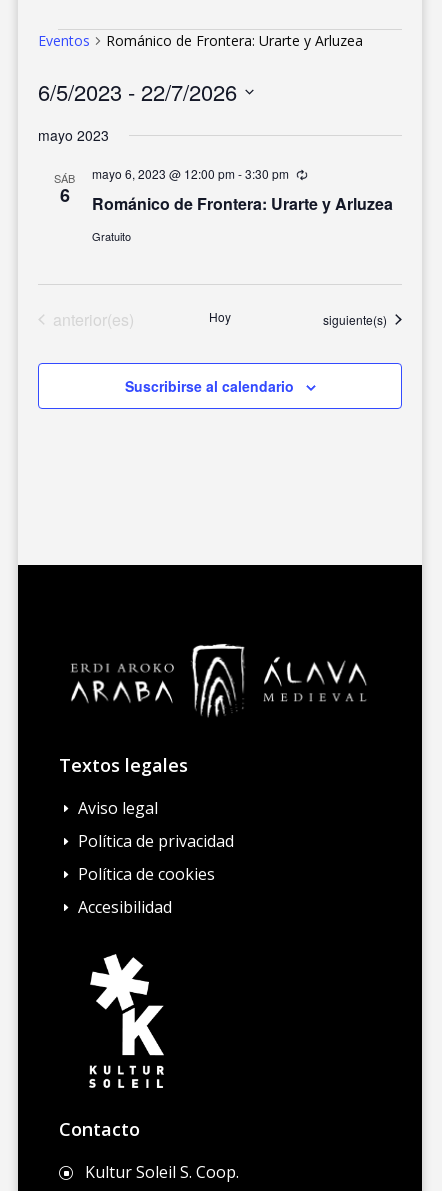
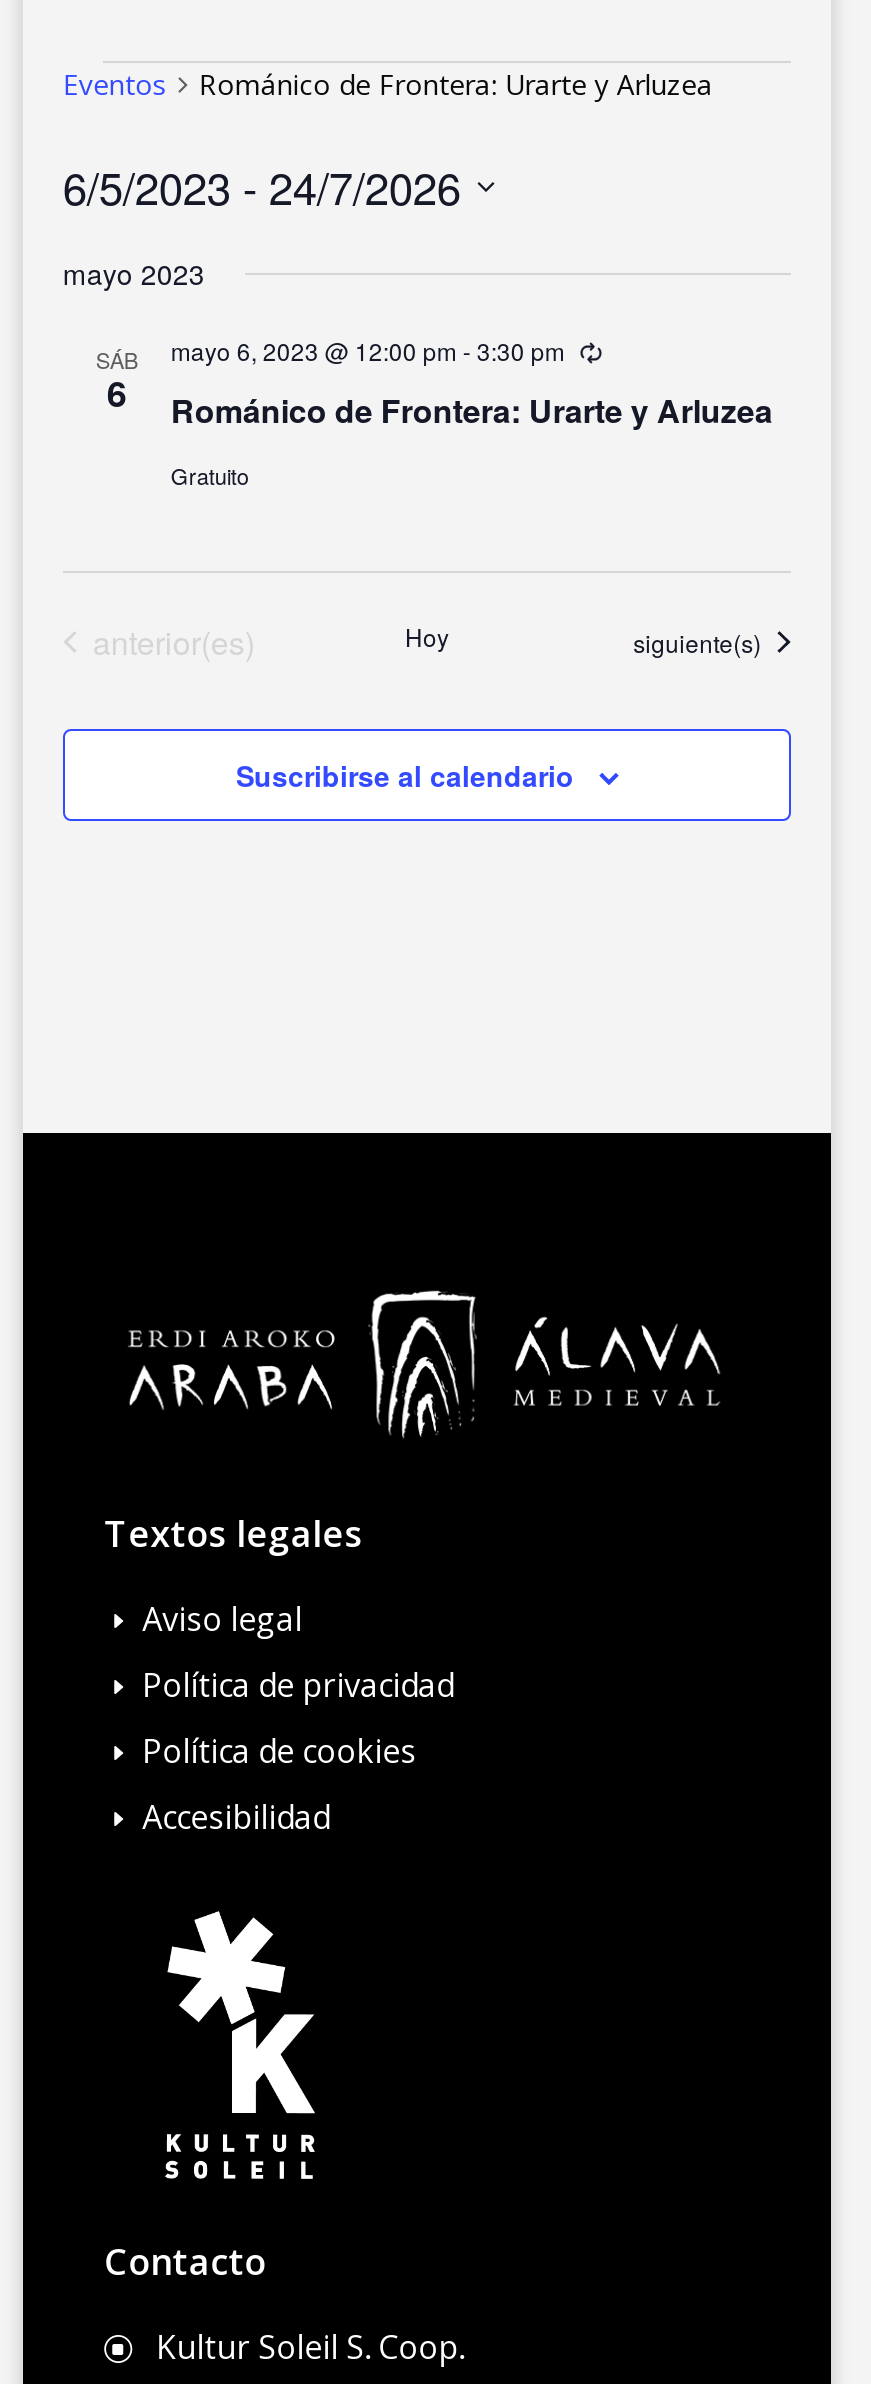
- 6/5/2023 - 22/7/2026
+ 6/5/2023 - 24/7/2026
